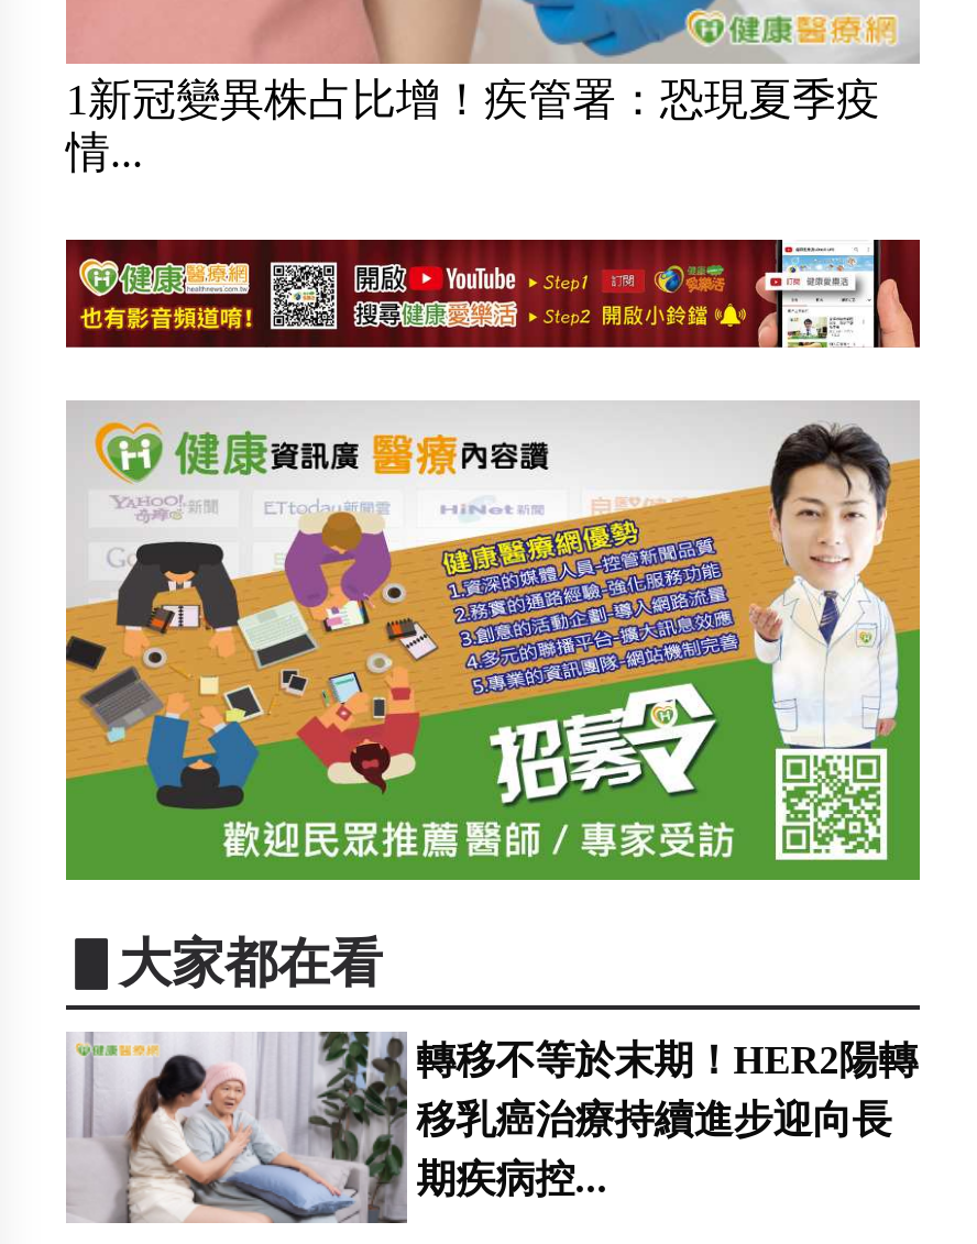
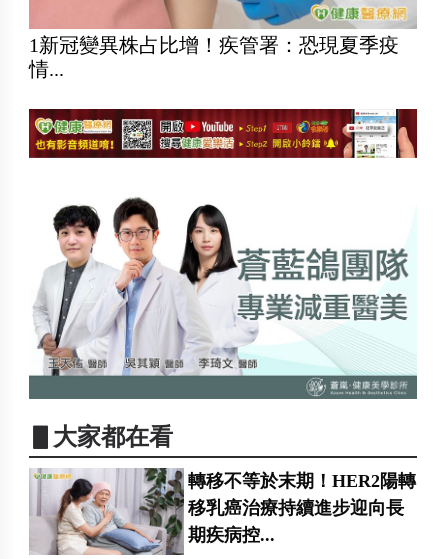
- [image]
+ [image]
